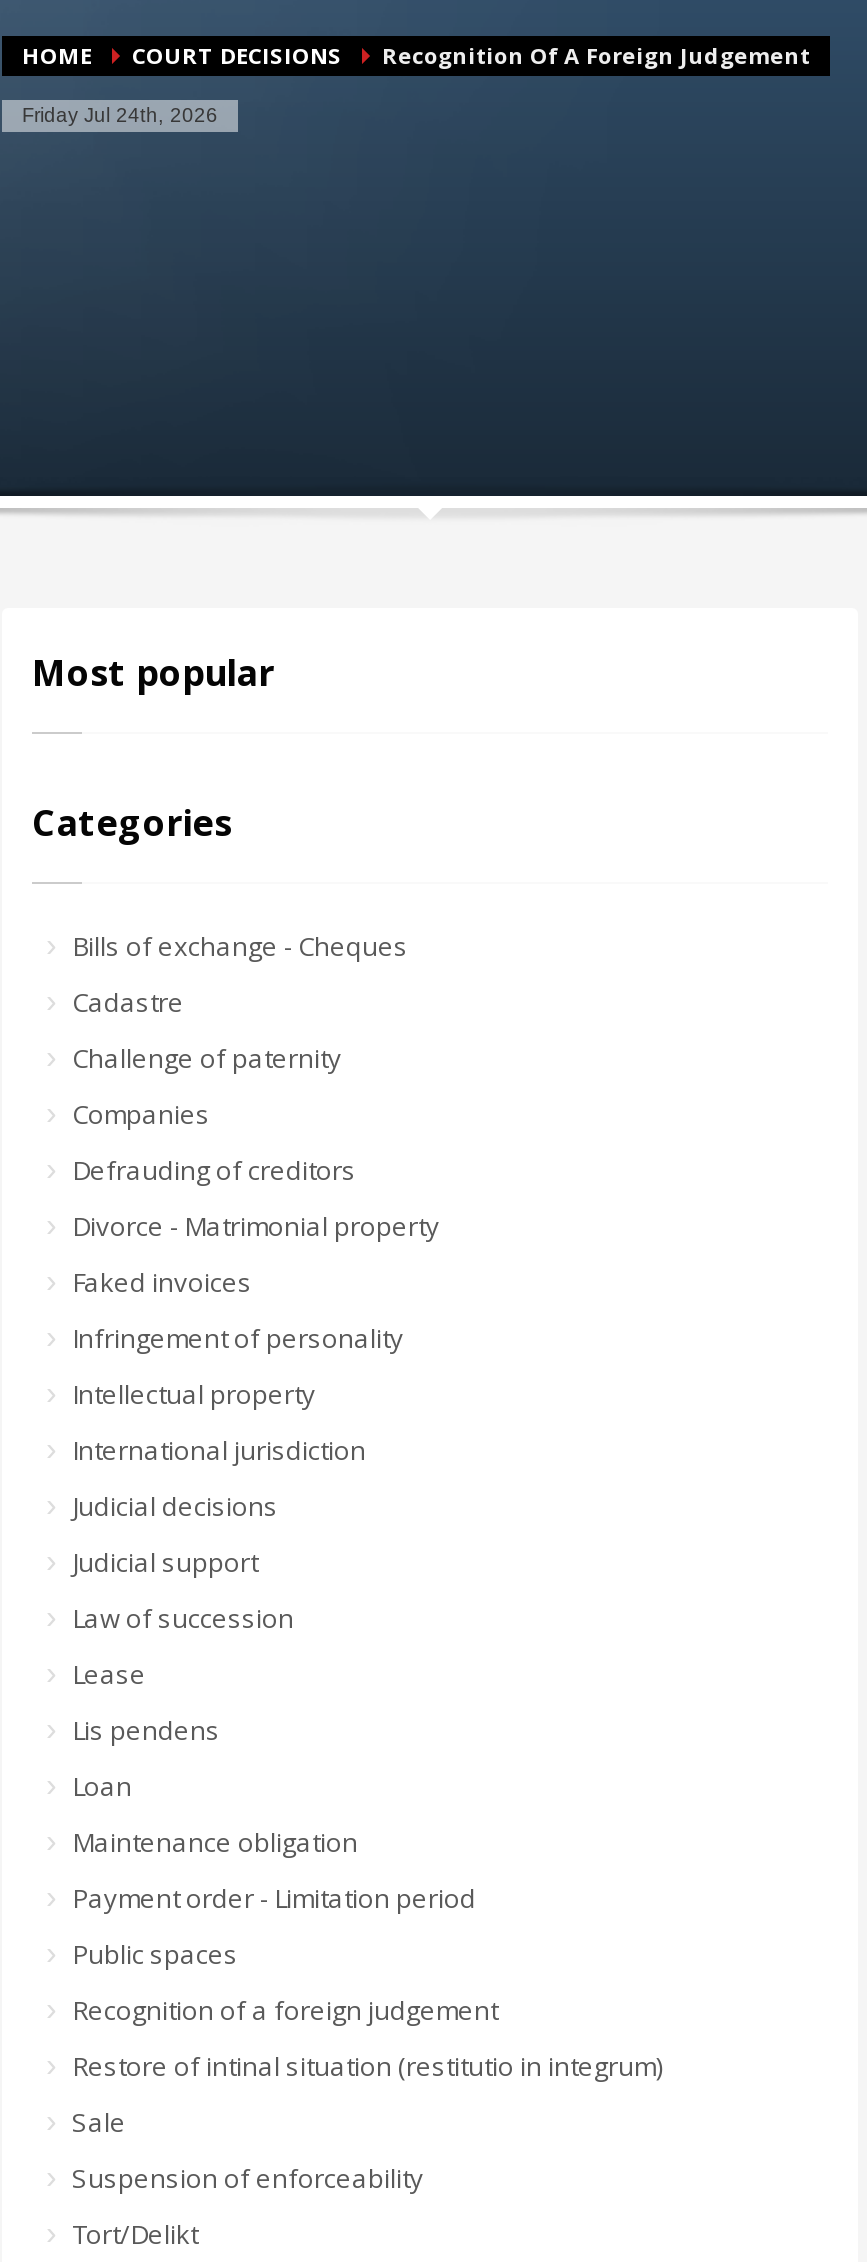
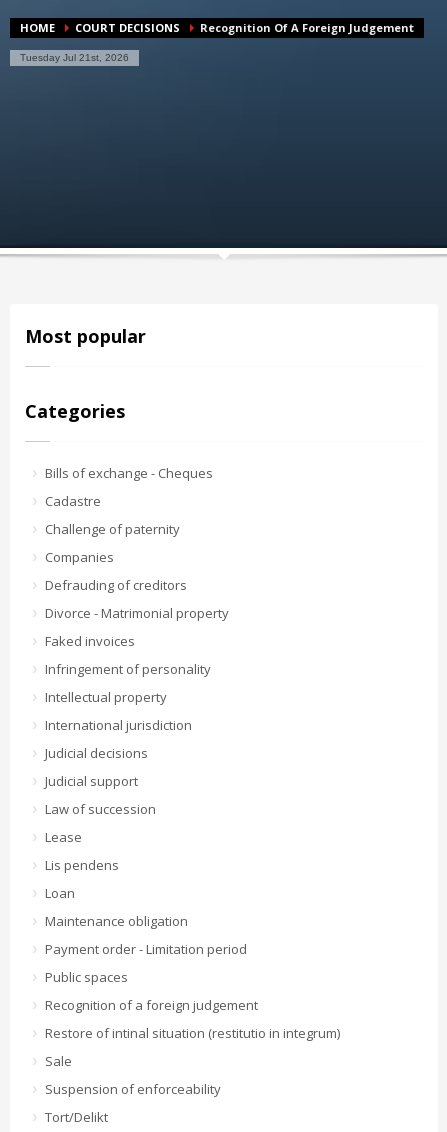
- Friday Jul 24th, 2026
+ Tuesday Jul 21st, 2026
